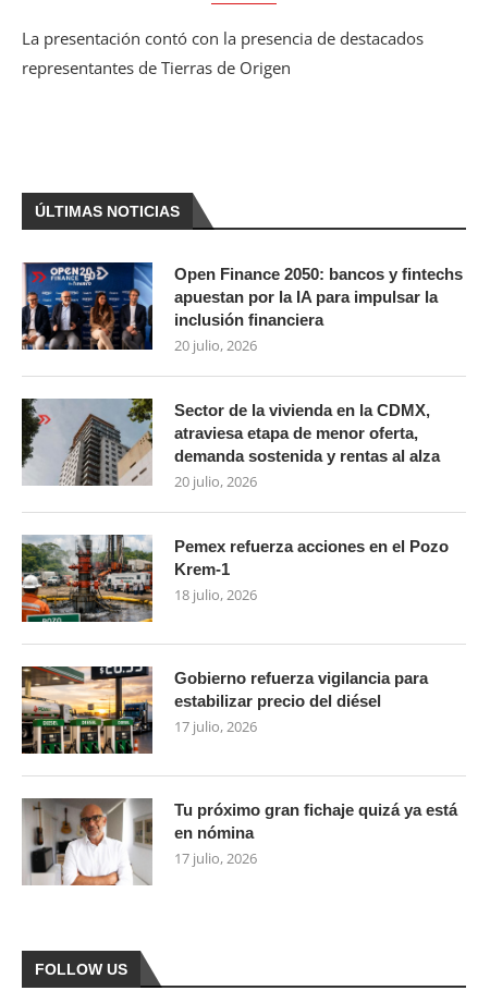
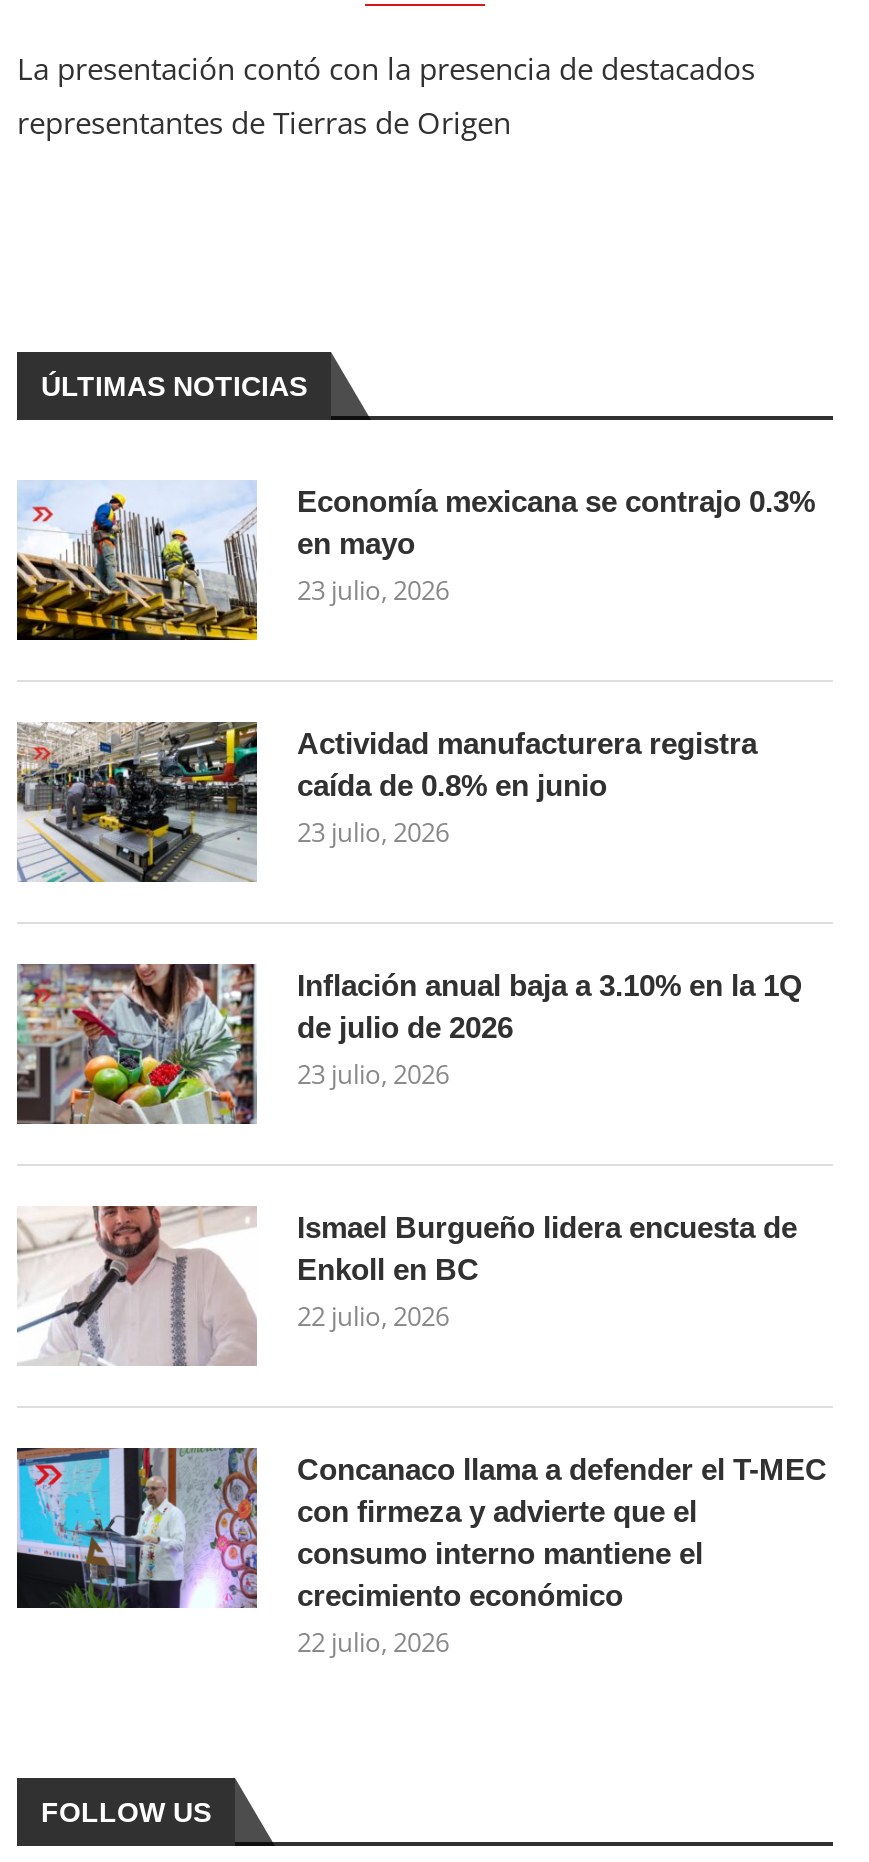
- [image]
- Open Finance 2050: bancos y fintechs
- apuestan por la IA para impulsar la
- inclusión financiera
- 20 julio, 2026
+ [image]
+ Economía mexicana se contrajo 0.3%
+ en mayo
+ 23 julio, 2026

- [image]
- Sector de la vivienda en la CDMX,
- atraviesa etapa de menor oferta,
- demanda sostenida y rentas al alza
- 20 julio, 2026
+ [image]
+ Actividad manufacturera registra
+ caída de 0.8% en junio
+ 23 julio, 2026

- [image]
- Pemex refuerza acciones en el Pozo
- Krem-1
- 18 julio, 2026
+ [image]
+ Inflación anual baja a 3.10% en la 1Q
+ de julio de 2026
+ 23 julio, 2026

- [image]
- Gobierno refuerza vigilancia para
- estabilizar precio del diésel
- 17 julio, 2026
+ [image]
+ Ismael Burgueño lidera encuesta de
+ Enkoll en BC
+ 22 julio, 2026

- [image]
- Tu próximo gran fichaje quizá ya está
- en nómina
- 17 julio, 2026
+ [image]
+ Concanaco llama a defender el T-MEC
+ con firmeza y advierte que el
+ consumo interno mantiene el
+ crecimiento económico
+ 22 julio, 2026
